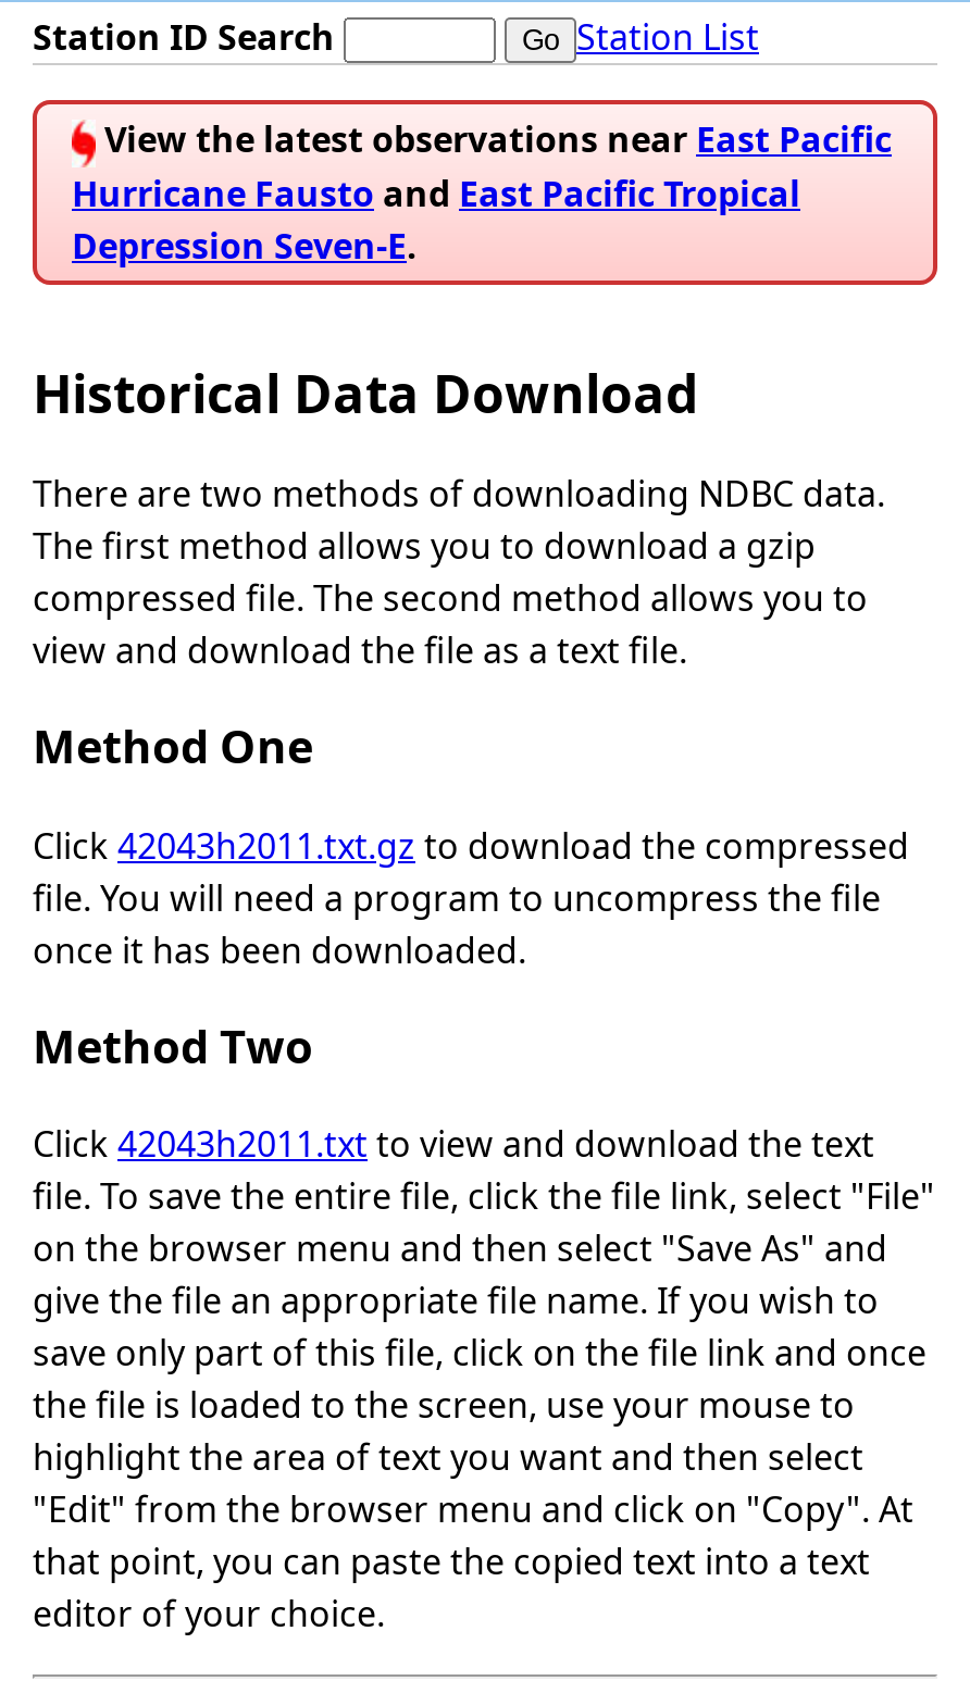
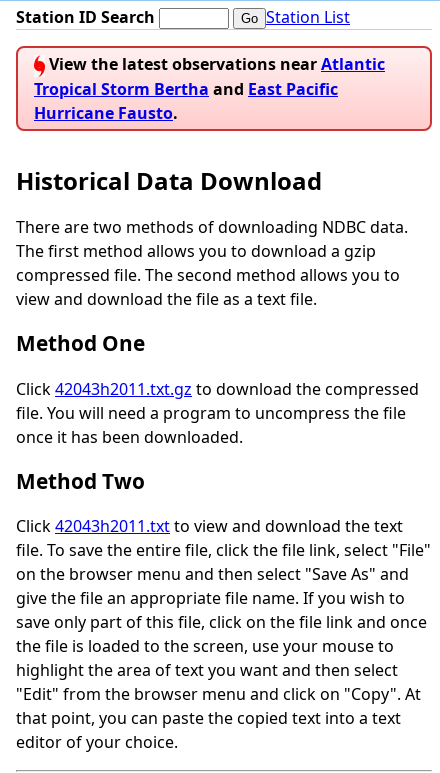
- View the latest observations near East Pacific
- Hurricane Fausto and East Pacific Tropical
- Depression Seven-E.
+ View the latest observations near Atlantic
+ Tropical Storm Bertha and East Pacific
+ Hurricane Fausto.
